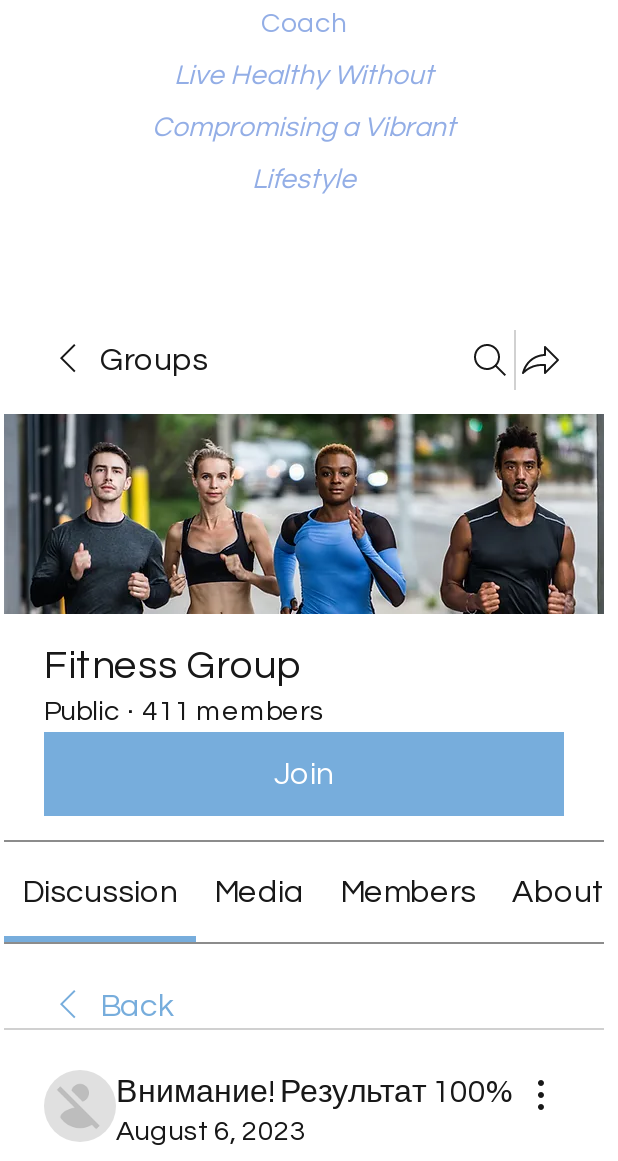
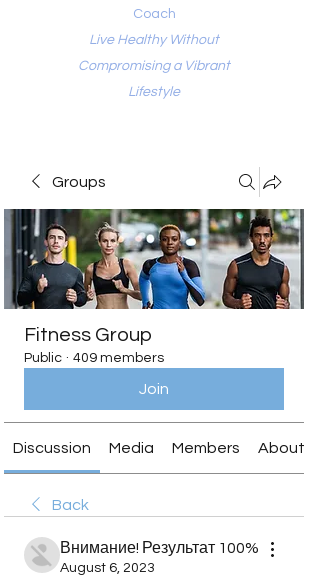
- Public · 411 members
+ Public · 409 members
